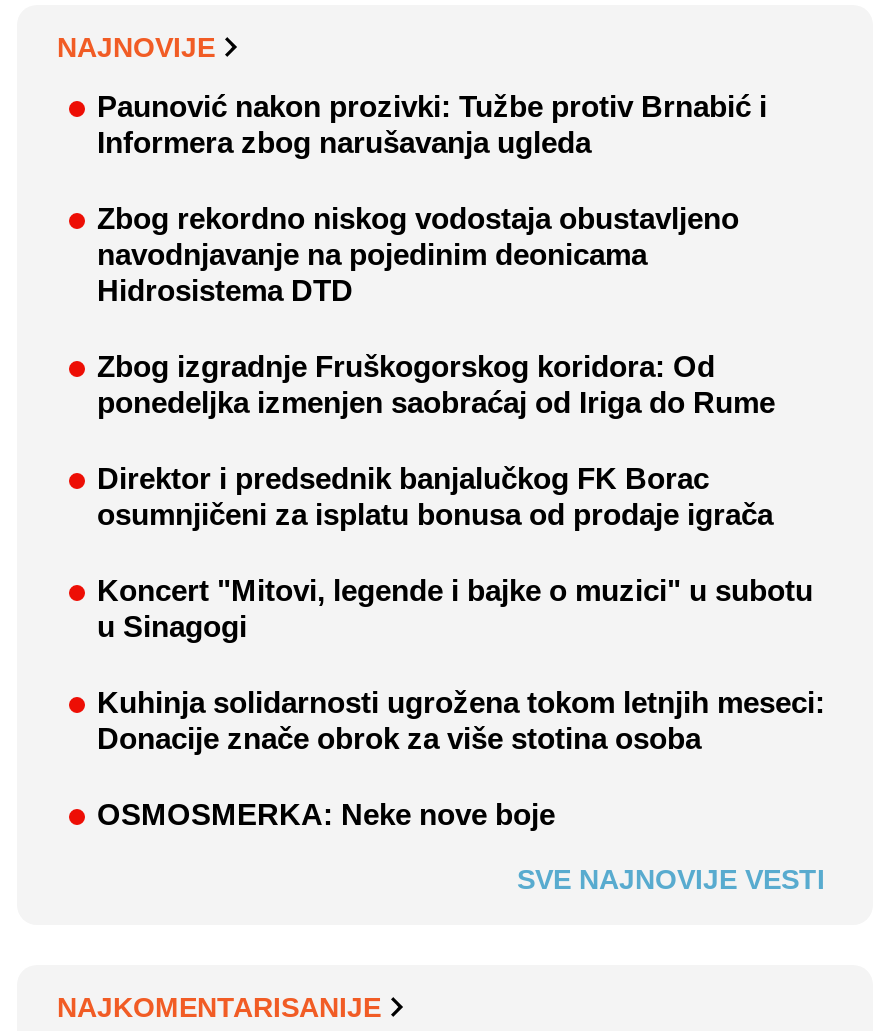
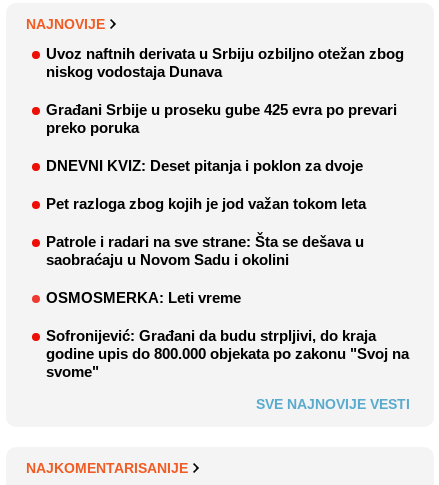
- Paunović nakon prozivki: Tužbe protiv Brnabić i
- Informera zbog narušavanja ugleda
+ Uvoz naftnih derivata u Srbiju ozbiljno otežan zbog
+ niskog vodostaja Dunava

- Zbog rekordno niskog vodostaja obustavljeno
- navodnjavanje na pojedinim deonicama
- Hidrosistema DTD
+ Građani Srbije u proseku gube 425 evra po prevari
+ preko poruka

- Zbog izgradnje Fruškogorskog koridora: Od
- ponedeljka izmenjen saobraćaj od Iriga do Rume
+ DNEVNI KVIZ: Deset pitanja i poklon za dvoje

- Direktor i predsednik banjalučkog FK Borac
- osumnjičeni za isplatu bonusa od prodaje igrača
+ Pet razloga zbog kojih je jod važan tokom leta

- Koncert "Mitovi, legende i bajke o muzici" u subotu
- u Sinagogi
+ Patrole i radari na sve strane: Šta se dešava u
+ saobraćaju u Novom Sadu i okolini

- Kuhinja solidarnosti ugrožena tokom letnjih meseci:
- Donacije znače obrok za više stotina osoba
+ OSMOSMERKA: Leti vreme

- OSMOSMERKA: Neke nove boje
+ Sofronijević: Građani da budu strpljivi, do kraja
+ godine upis do 800.000 objekata po zakonu "Svoj na
+ svome"
